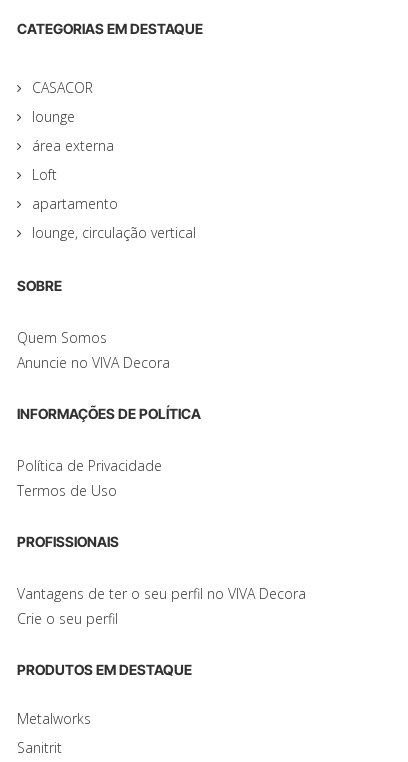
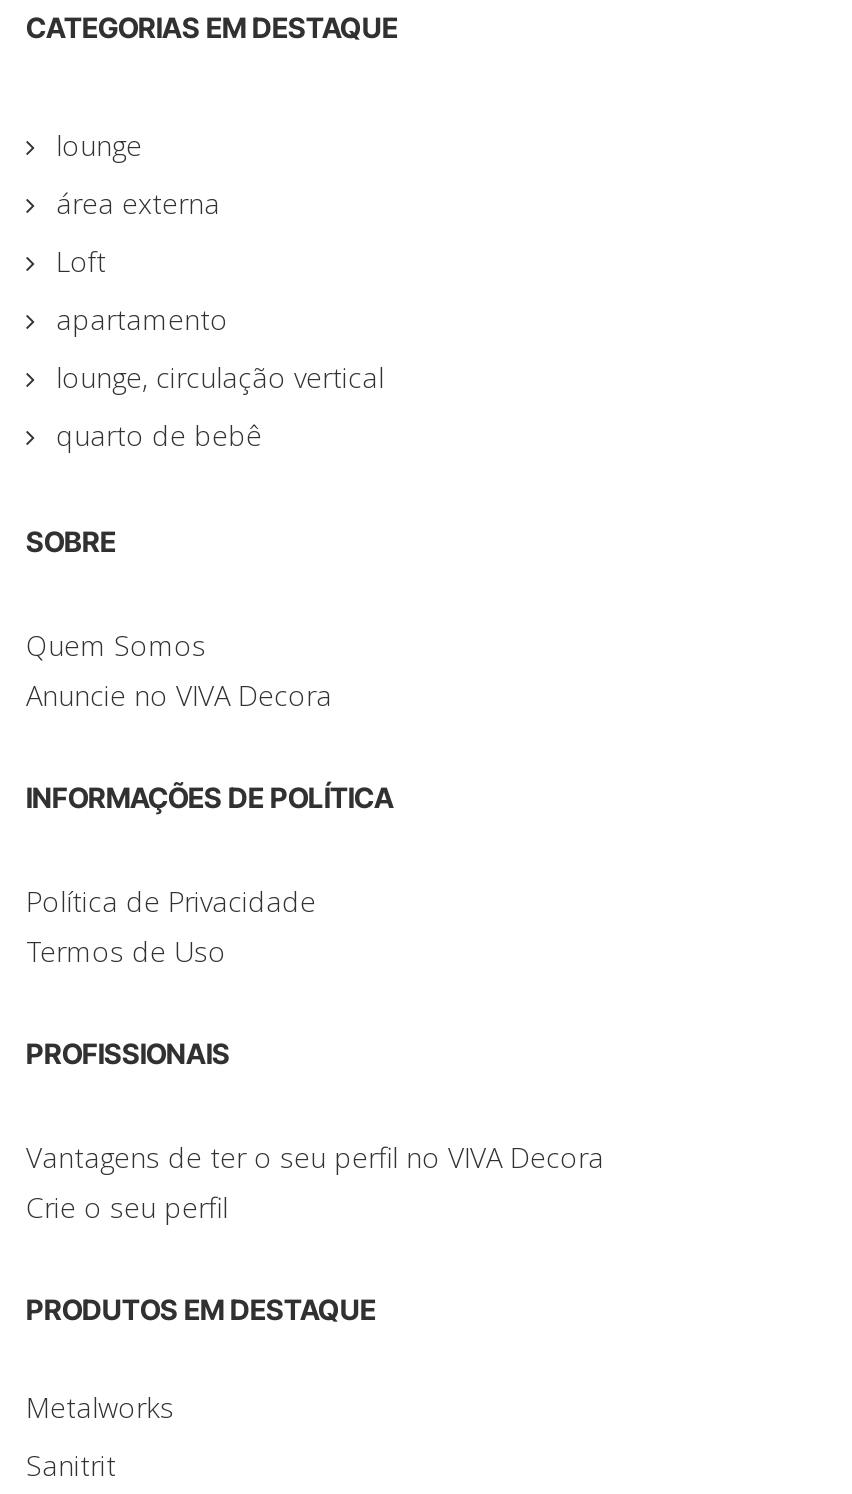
- CASACOR

moved up: lounge | área externa | Loft | apartamento | lounge, circulação vertical

+ quarto de bebê
